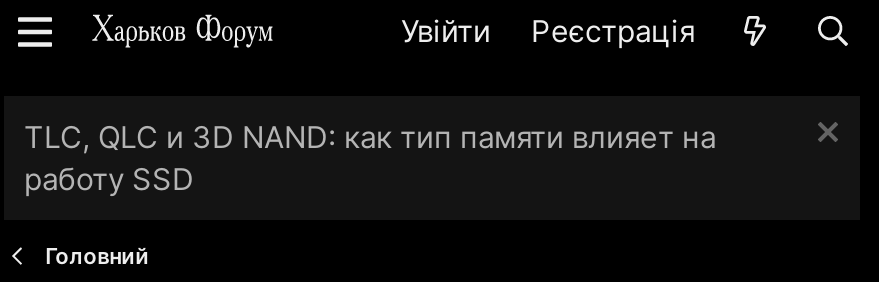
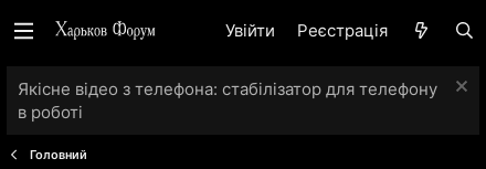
- TLC, QLC и 3D NAND: как тип памяти влияет на
- работу SSD
+ Якісне відео з телефона: стабілізатор для телефону
+ в роботі
